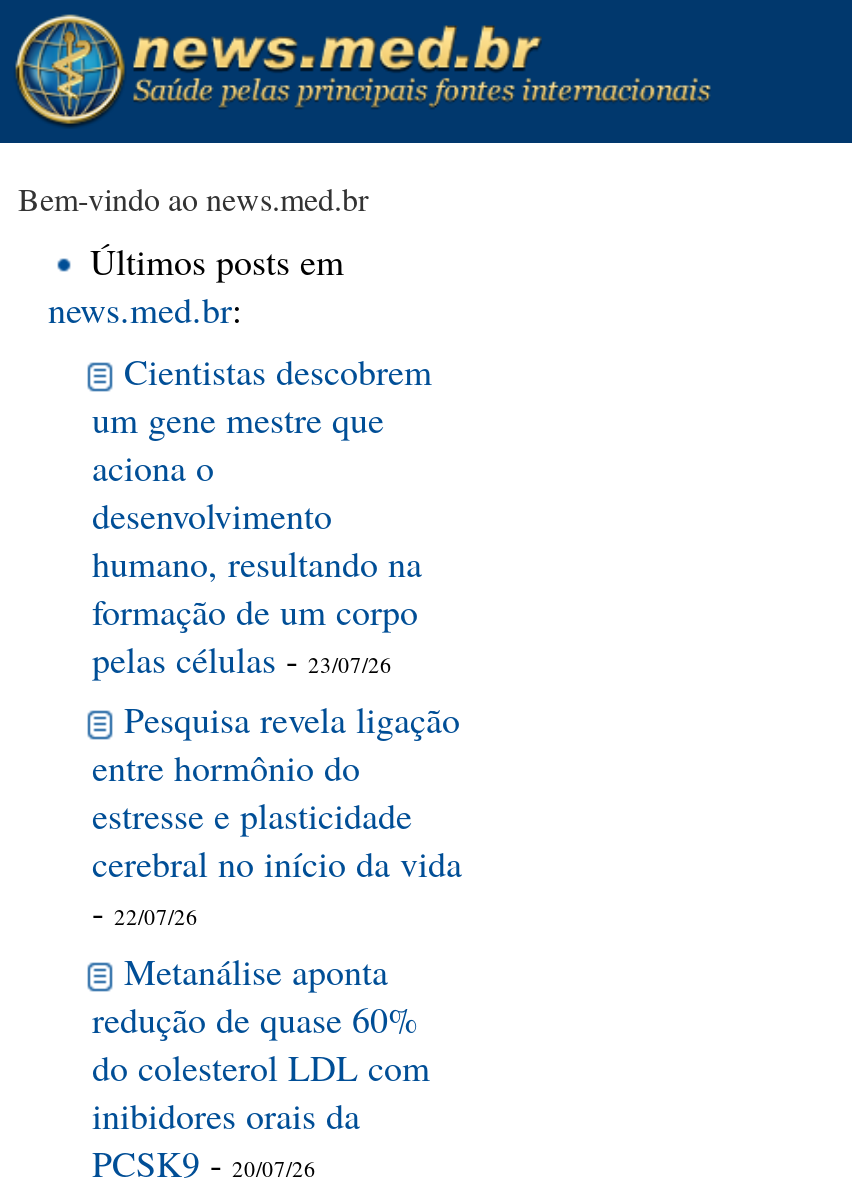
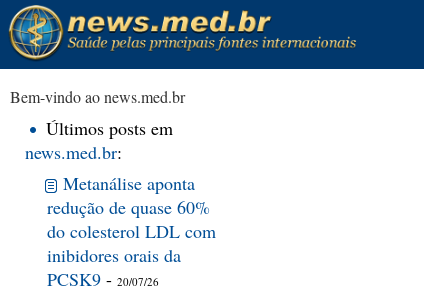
- Cientistas descobrem
- um gene mestre que
- aciona o
- desenvolvimento
- humano, resultando na
- formação de um corpo
- pelas células - 23/07/26
- Pesquisa revela ligação
- entre hormônio do
- estresse e plasticidade
- cerebral no início da vida
- - 22/07/26
